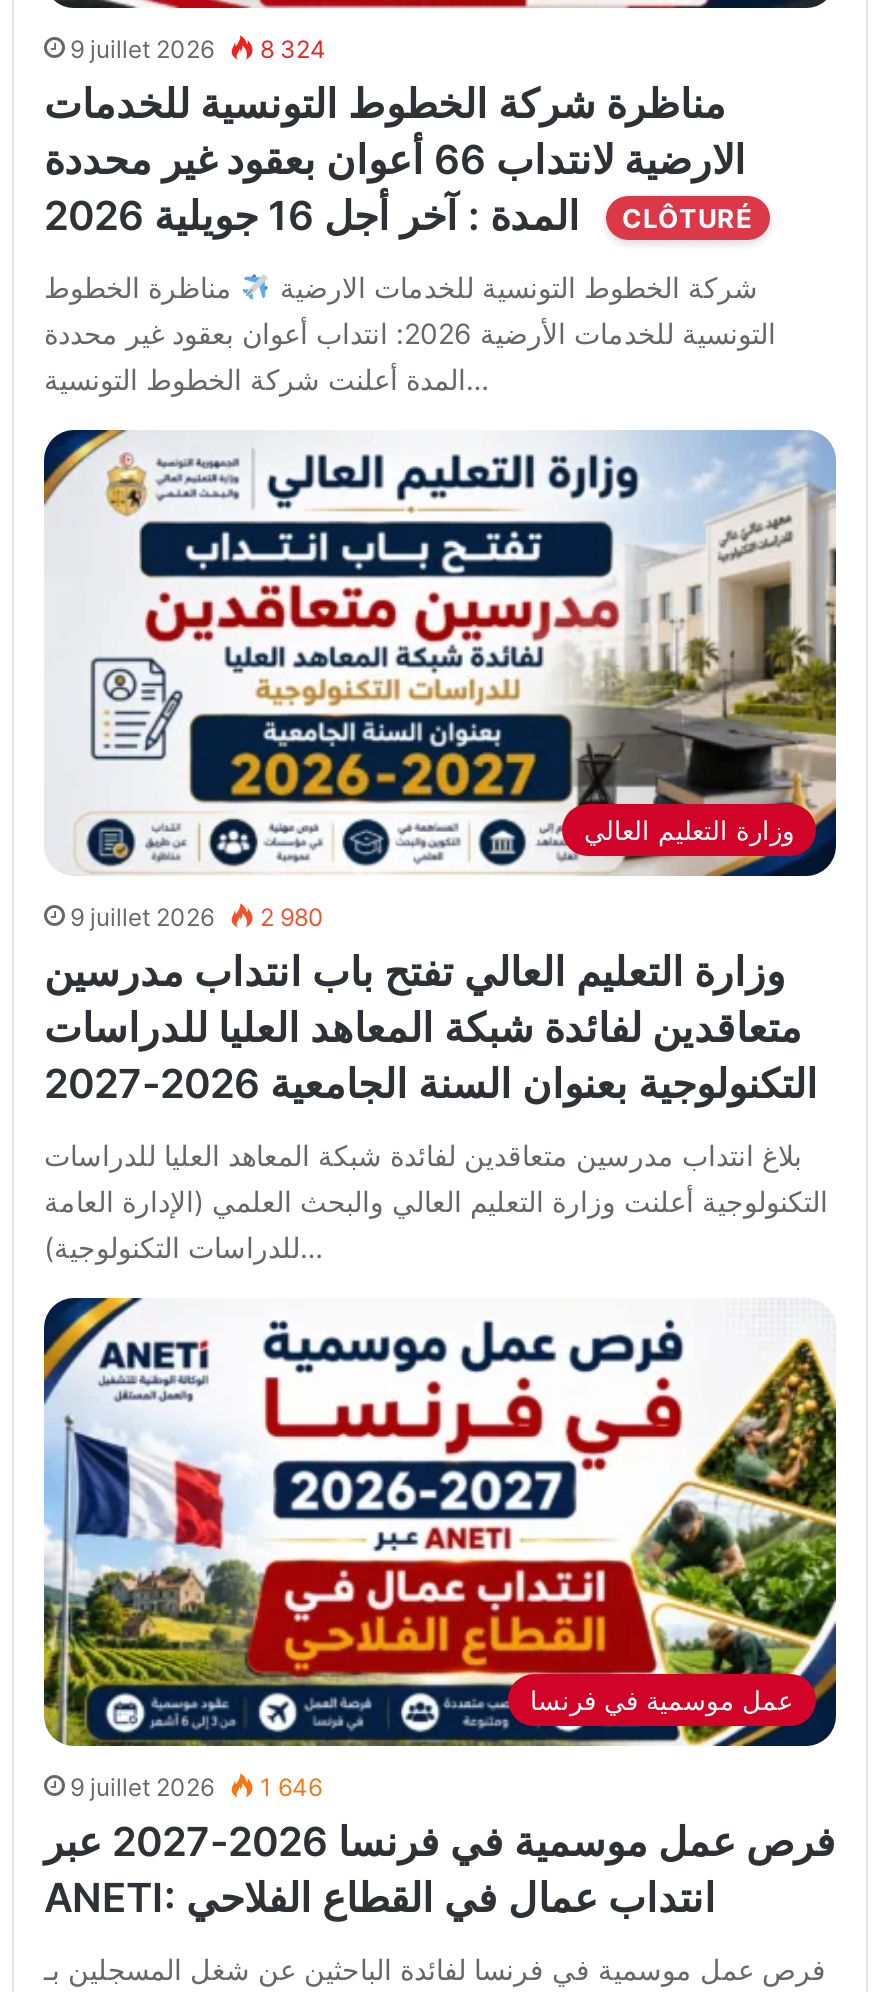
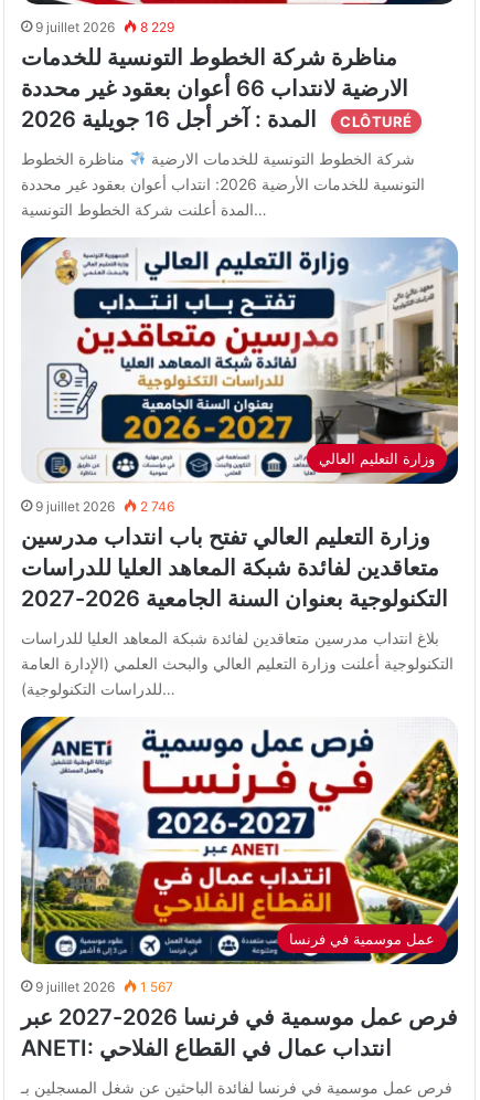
- 9 juillet 2026 8 324
+ 9 juillet 2026 8 229

- 9 juillet 2026 2 980
+ 9 juillet 2026 2 746

- 9 juillet 2026 1 646
+ 9 juillet 2026 1 567
